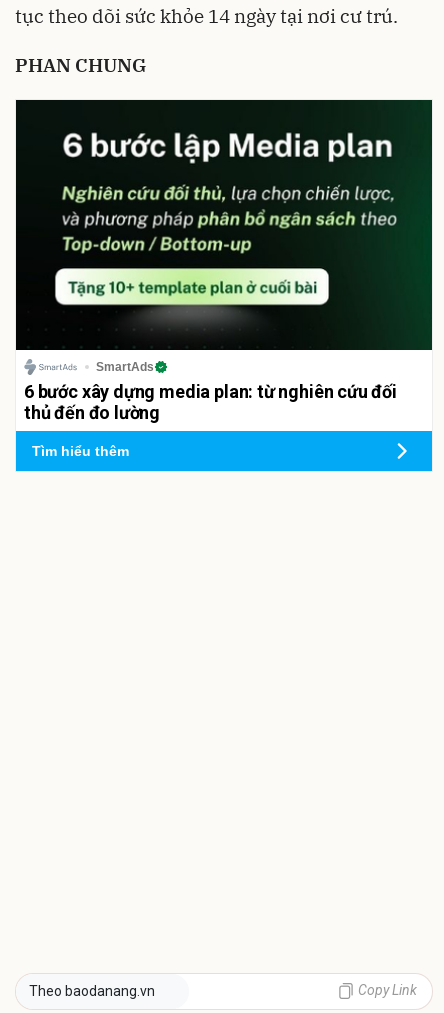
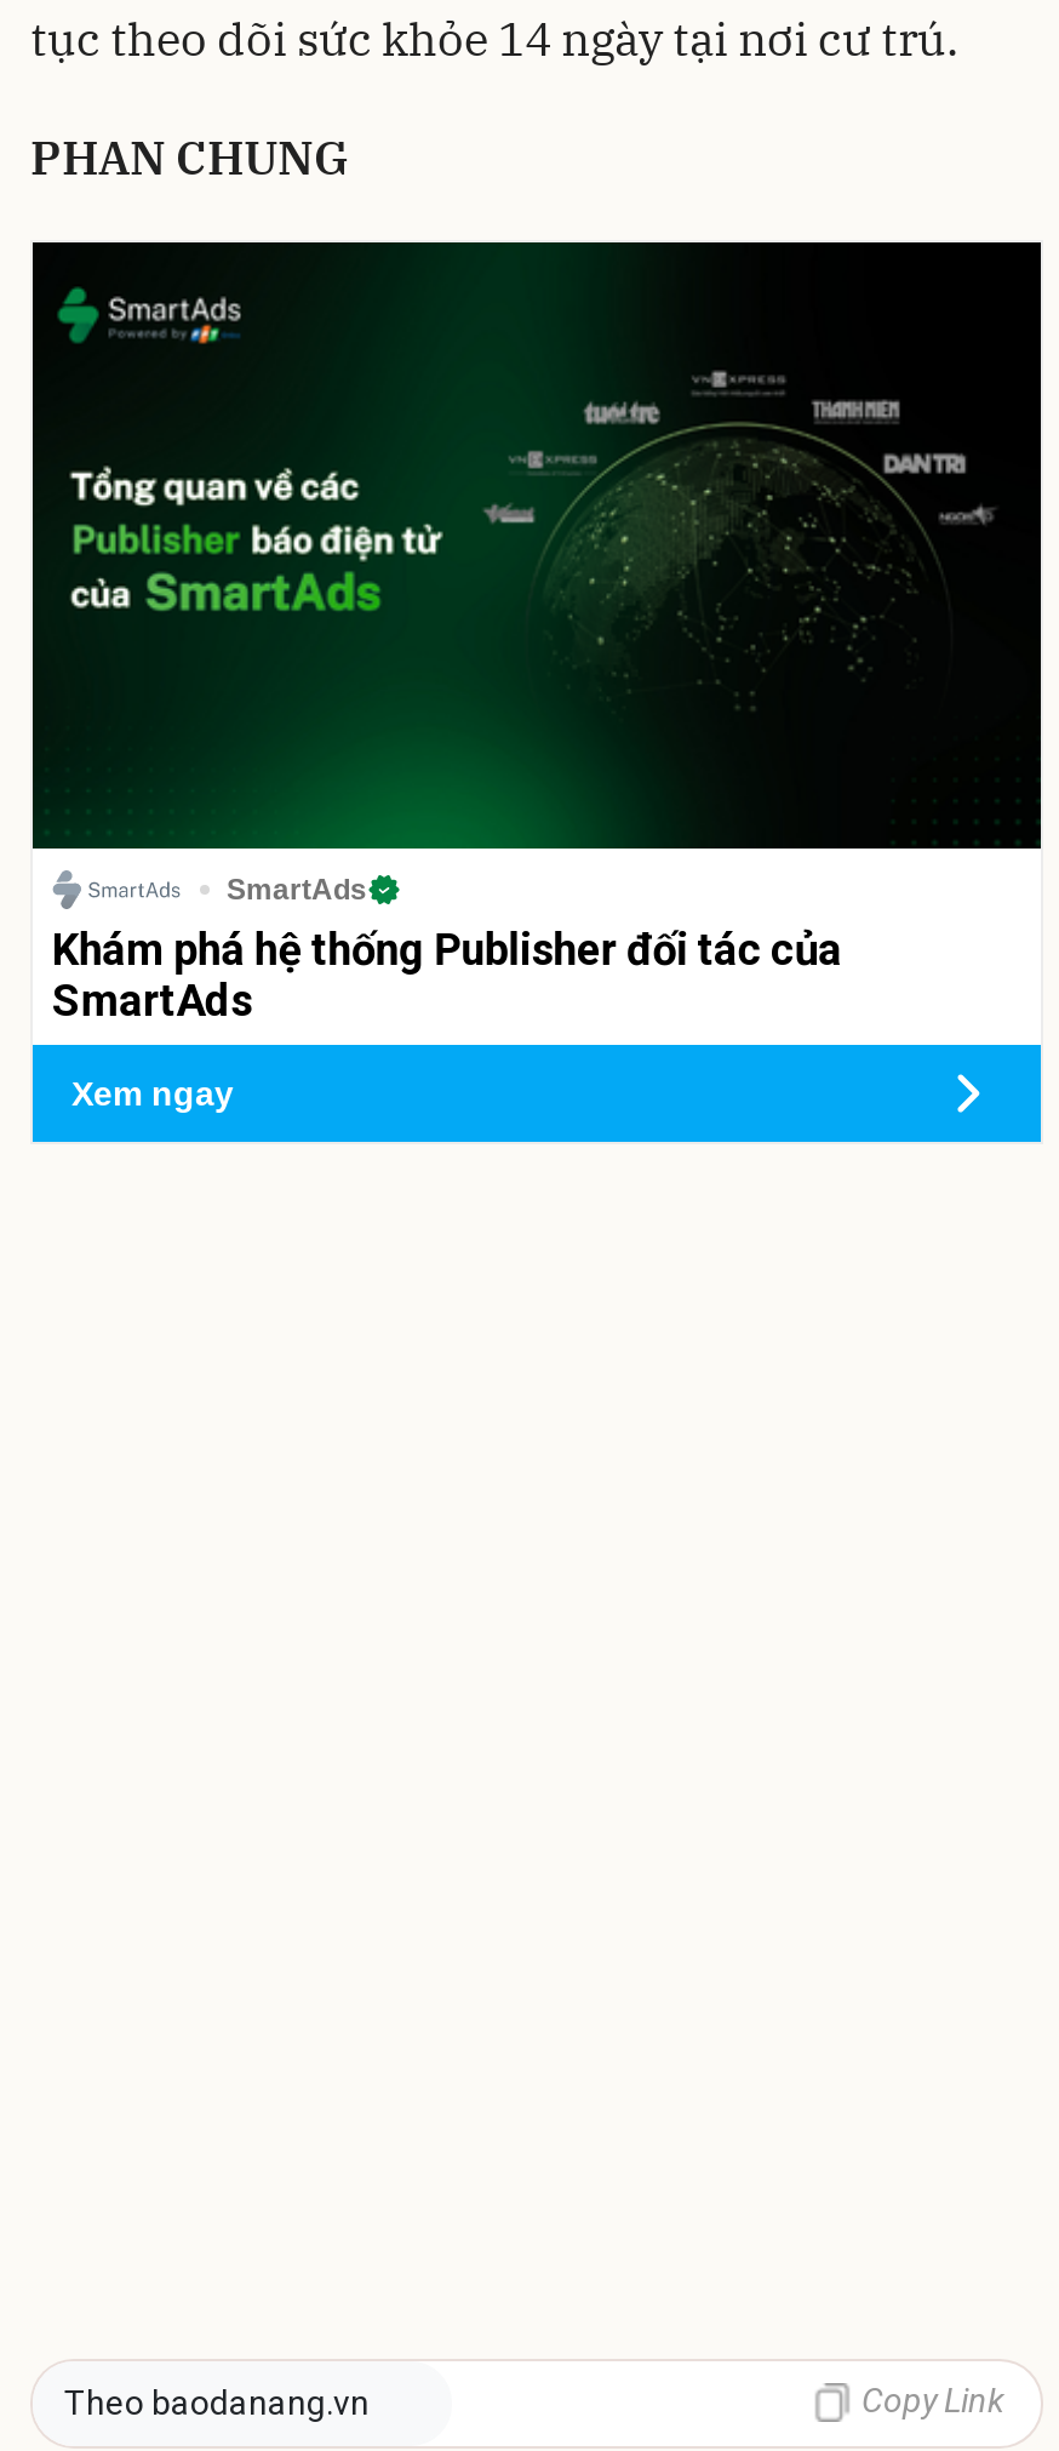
- [image]
- 6 bước xây dựng media plan: từ nghiên cứu đối
- thủ đến đo lường
+ [image]
+ Khám phá hệ thống Publisher đối tác của
+ SmartAds

- Tìm hiểu thêm
+ Xem ngay
